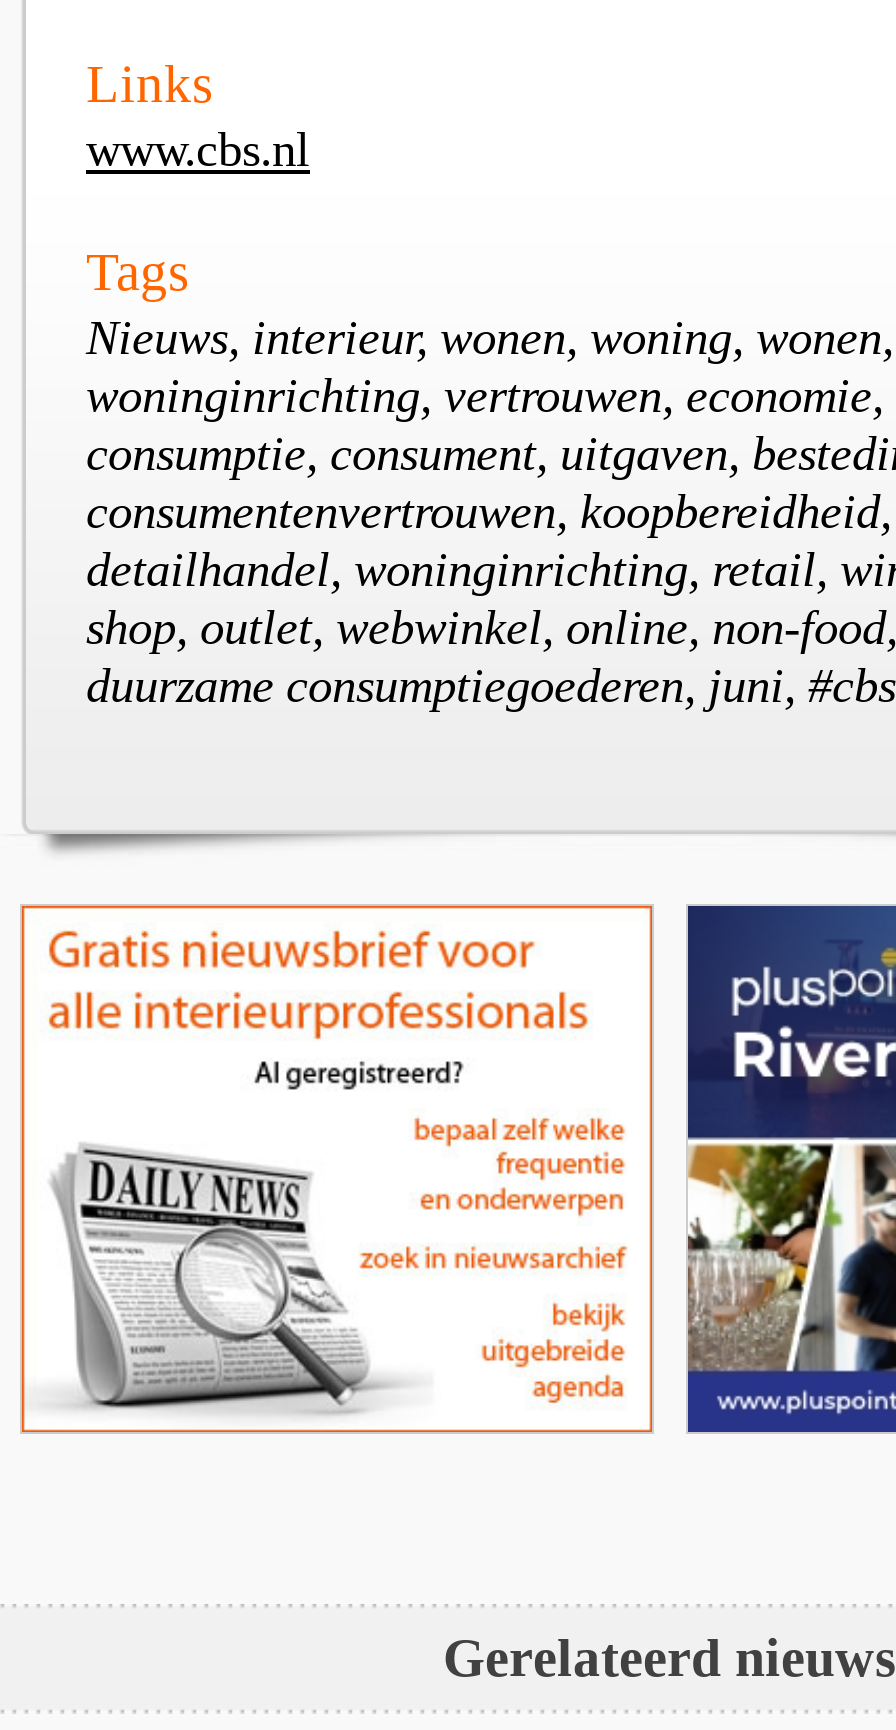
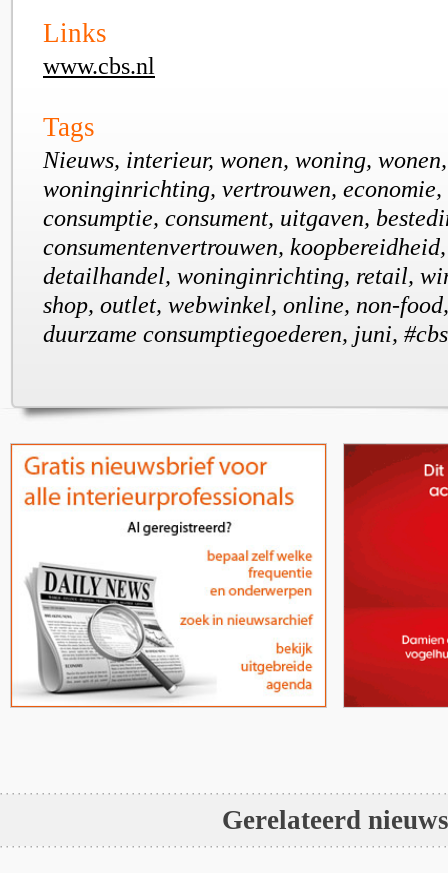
- [image]
+ [image]
